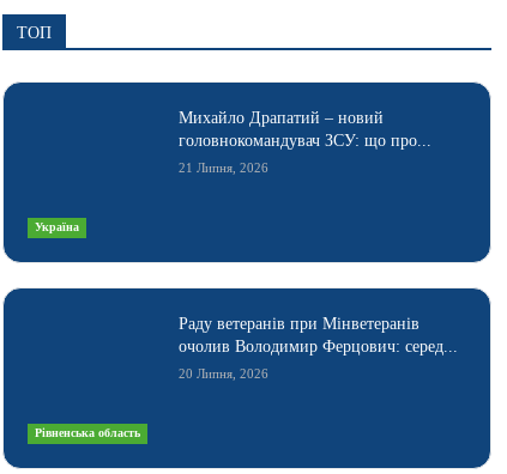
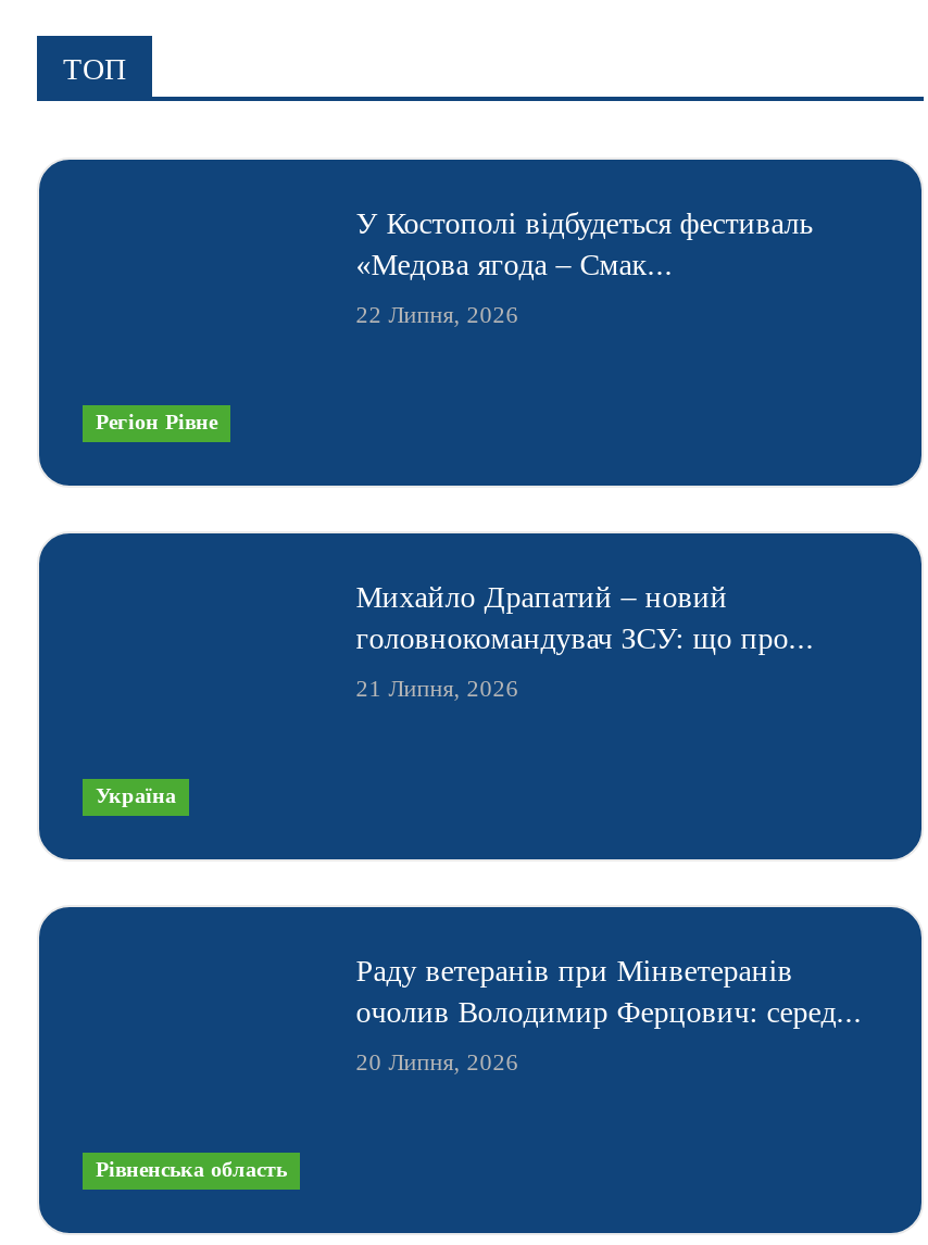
+ Регіон Рівне

+ У Костополі відбудеться фестиваль
+ «Медова ягода – Смак...
+ 22 Липня, 2026
